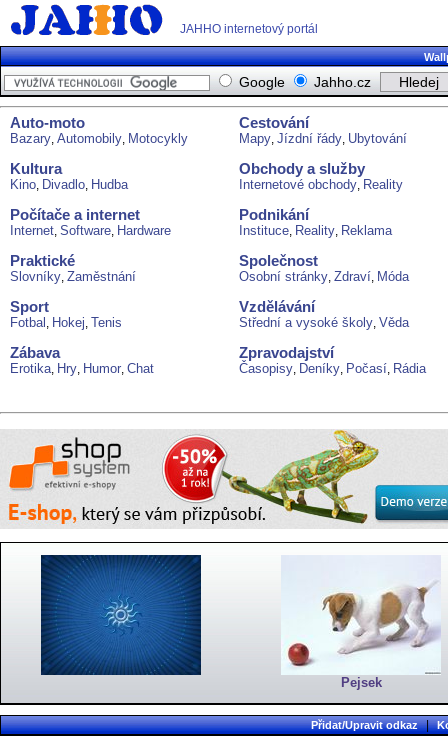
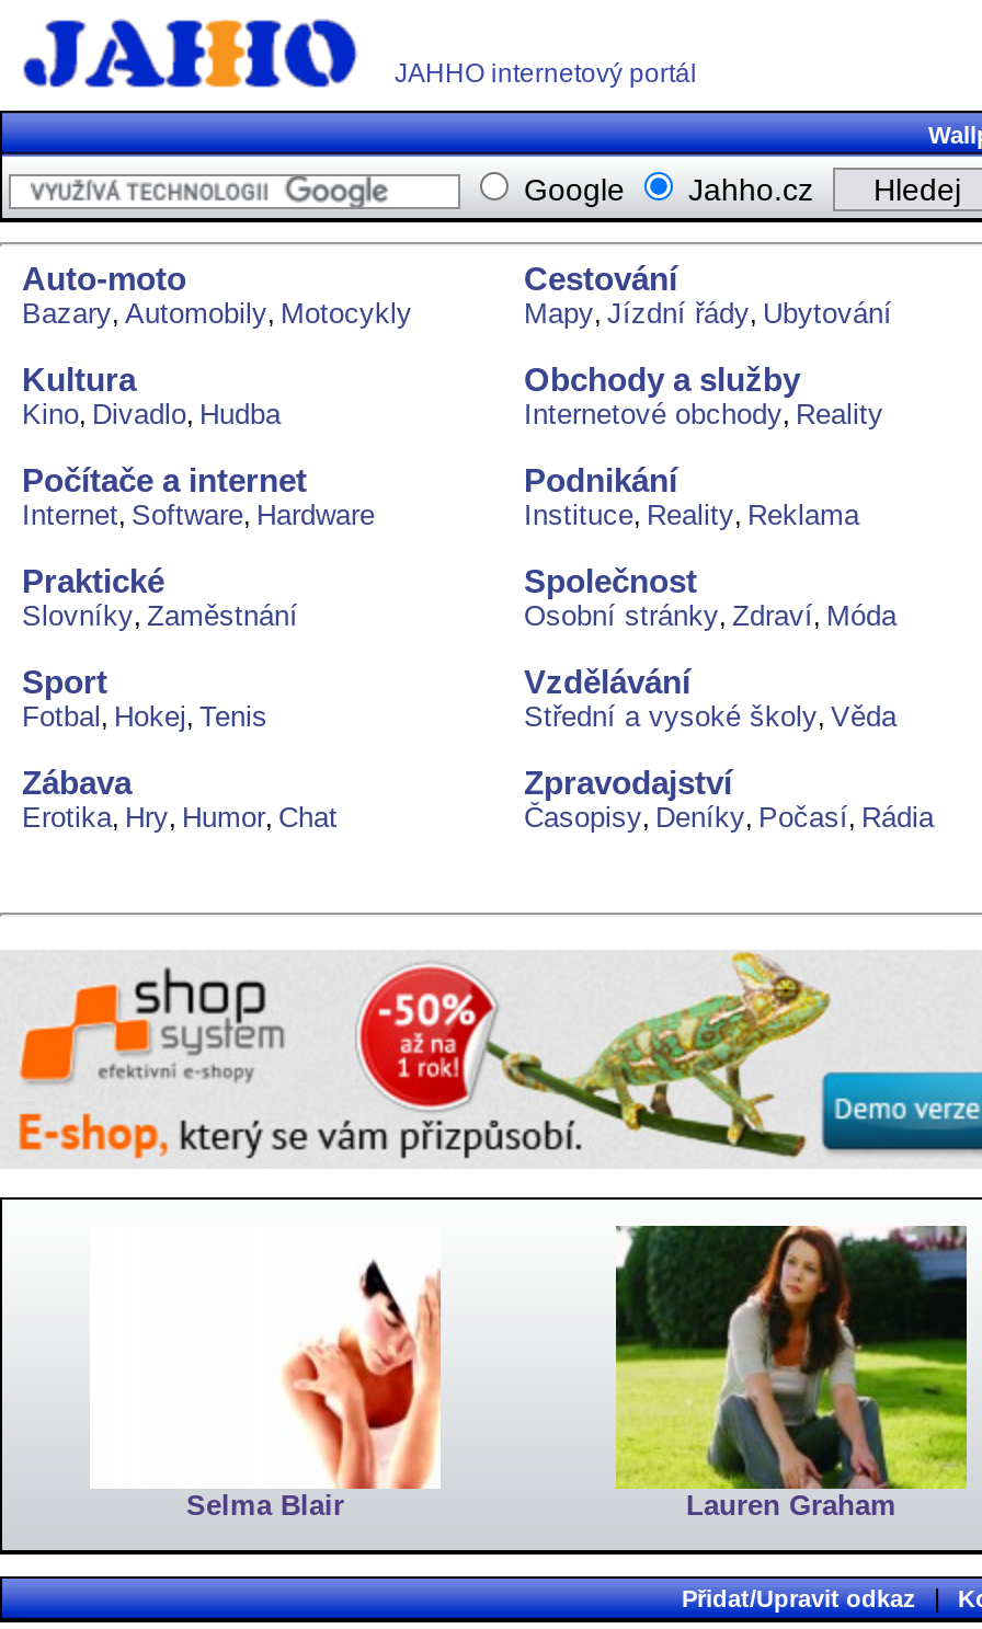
- [image]
+ [image]

- [image]
- Pejsek
+ [image]
+ Selma Blair
+ Lauren Graham
